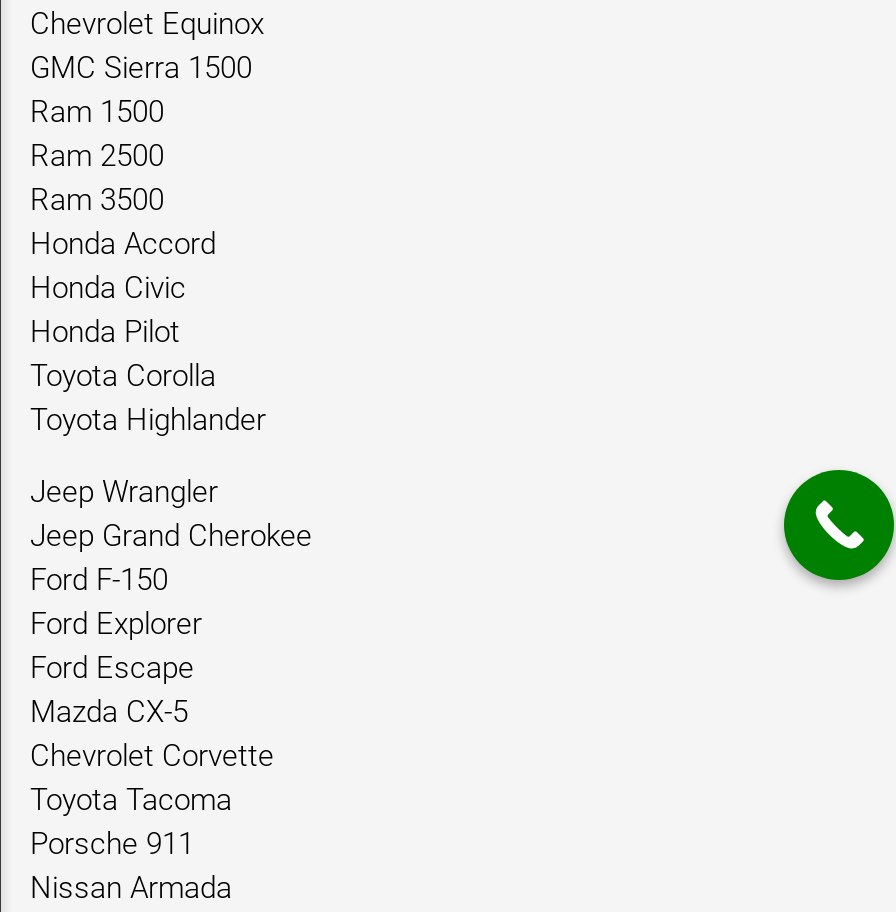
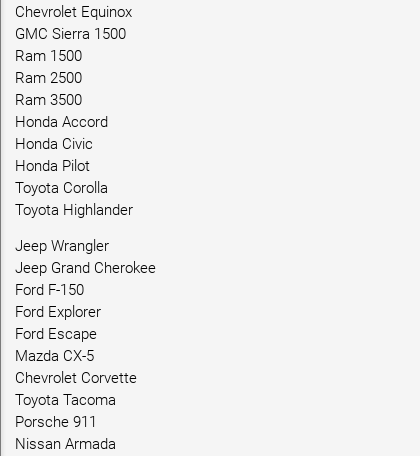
- [image]
